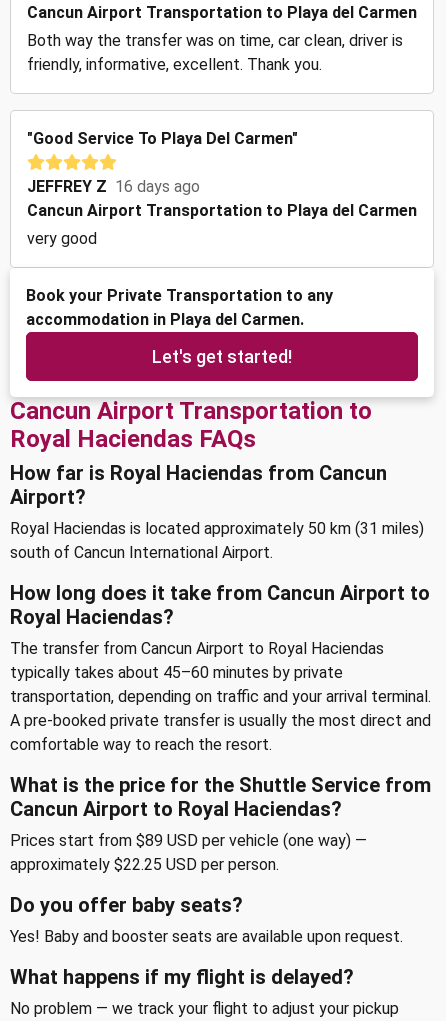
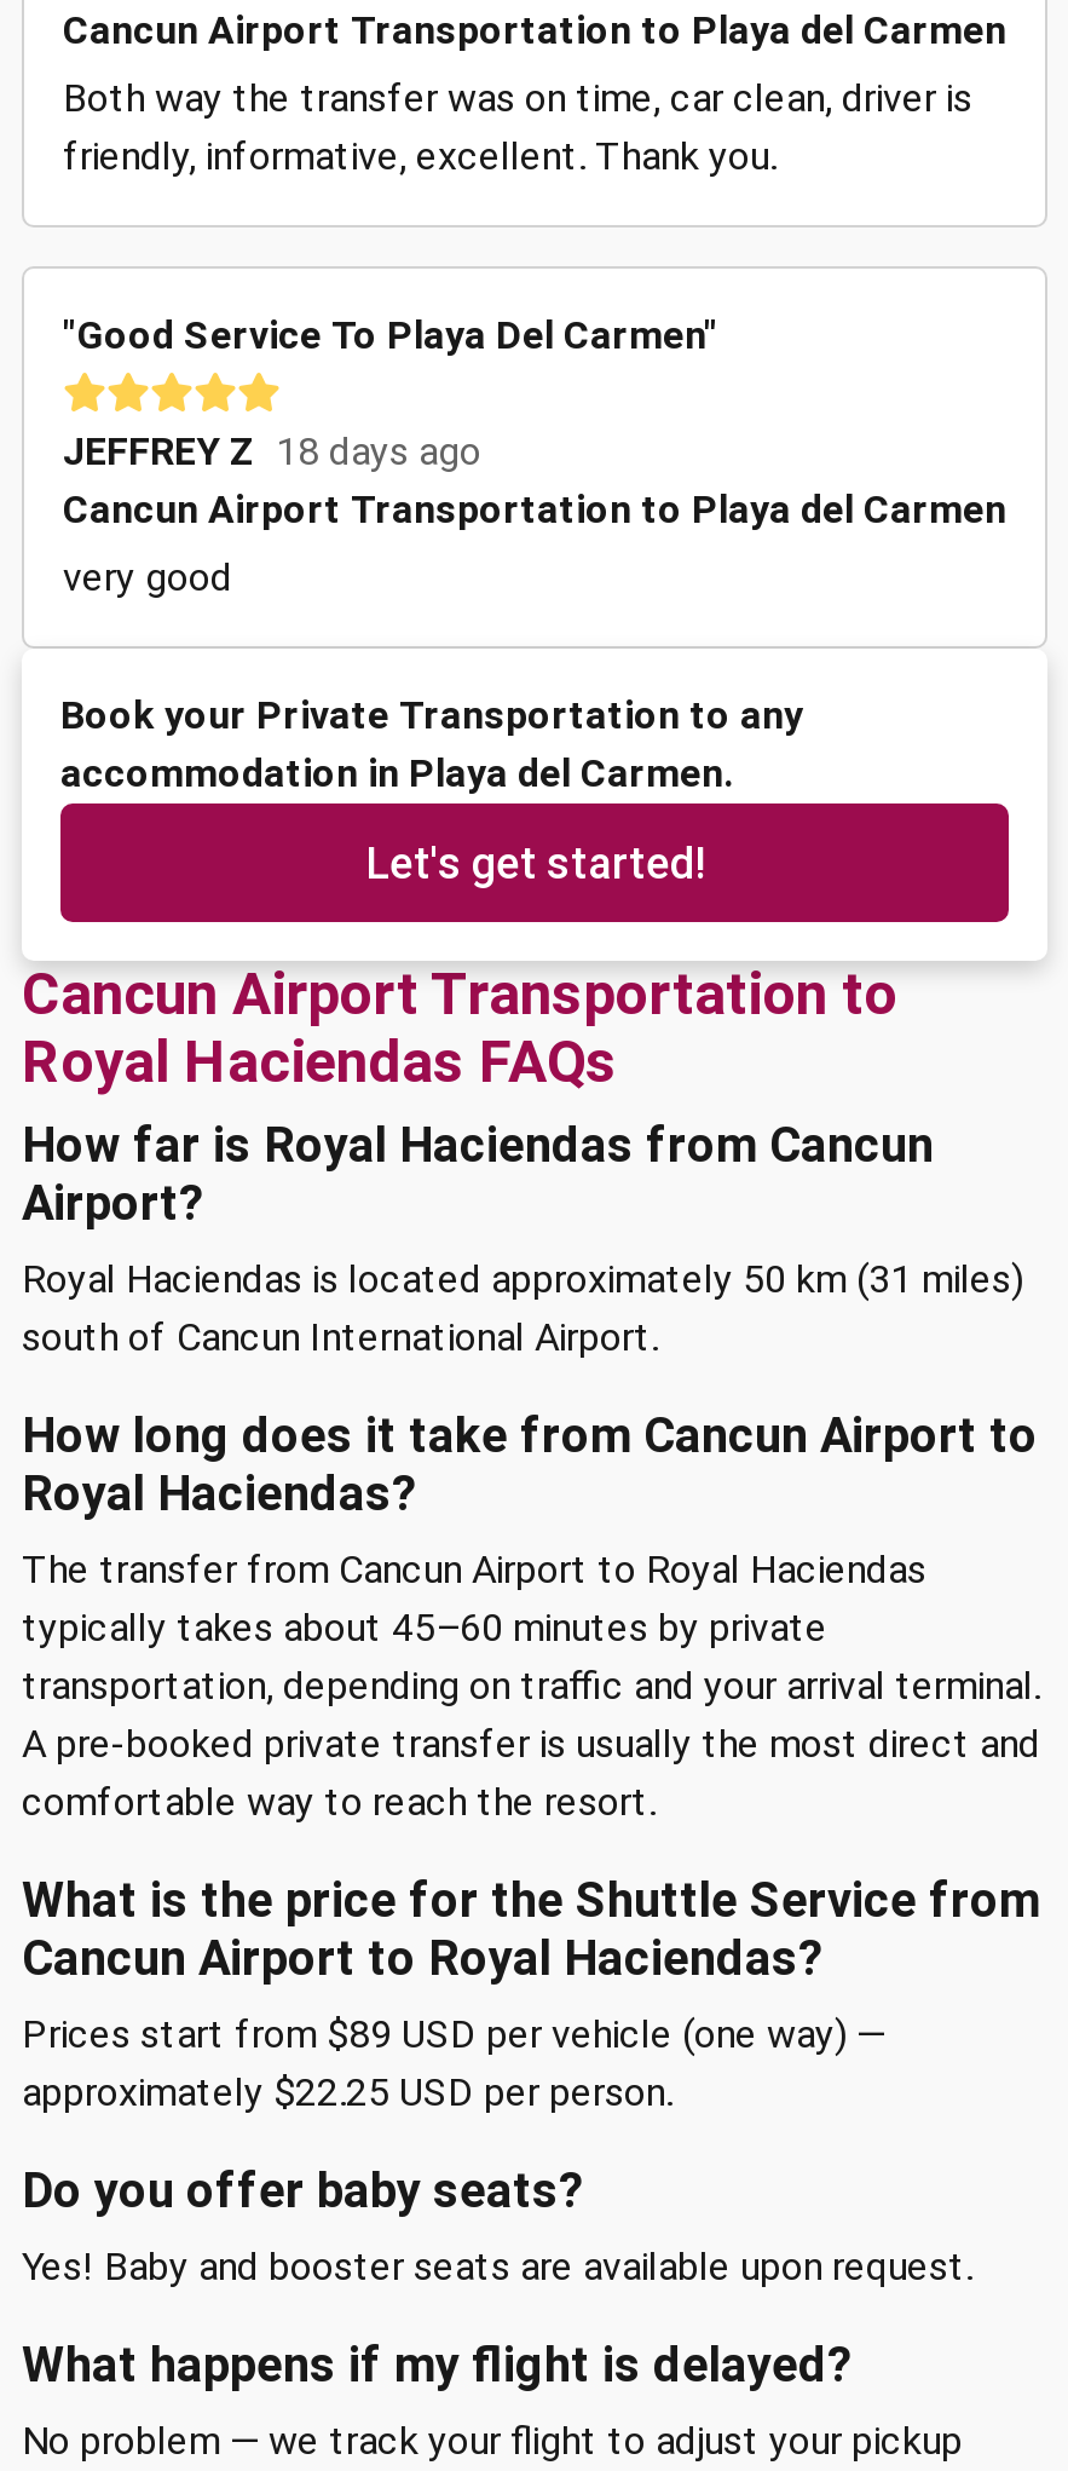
- JEFFREY Z 16 days ago
+ JEFFREY Z 18 days ago
